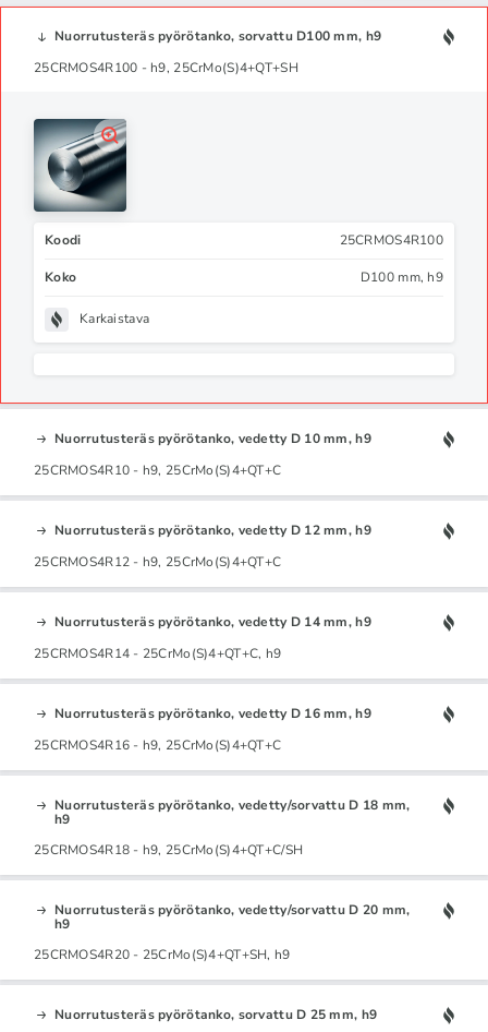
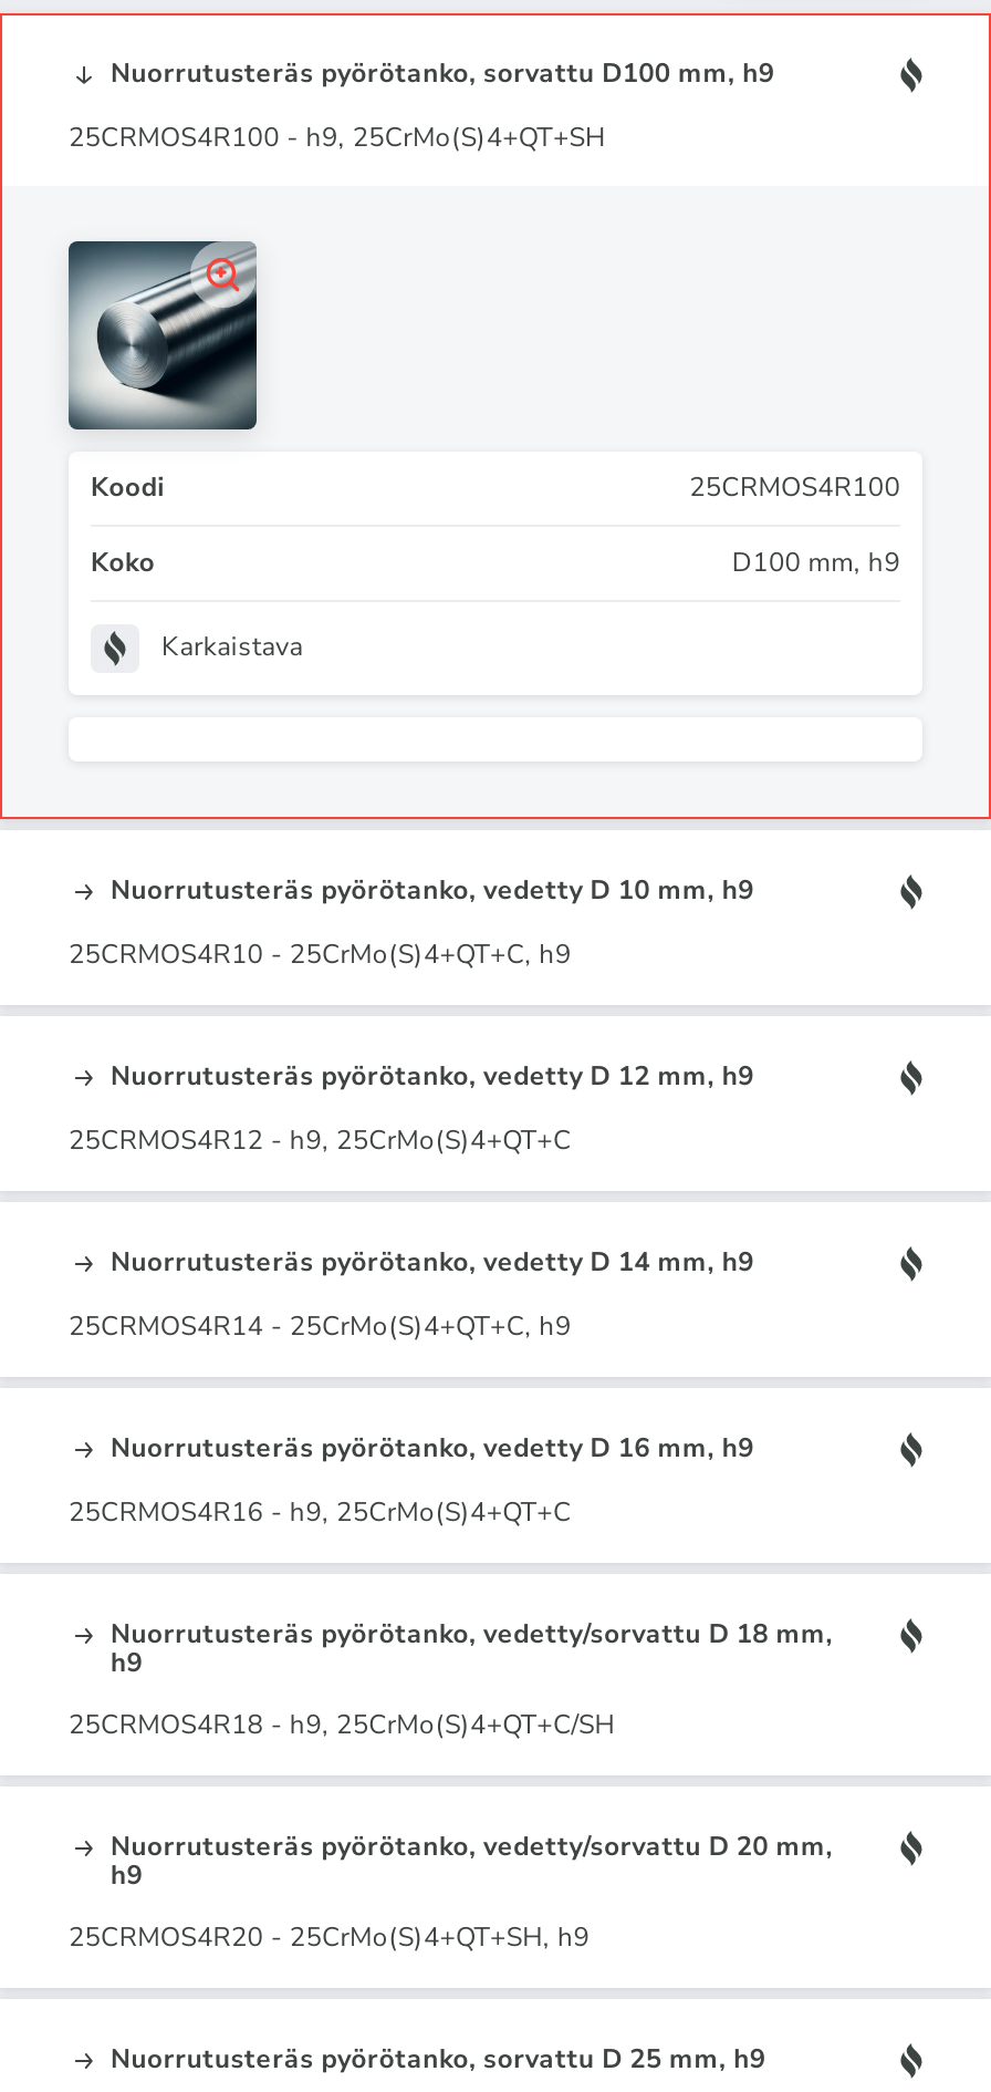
- 25CRMOS4R10 - h9, 25CrMo(S)4+QT+C
+ 25CRMOS4R10 - 25CrMo(S)4+QT+C, h9
